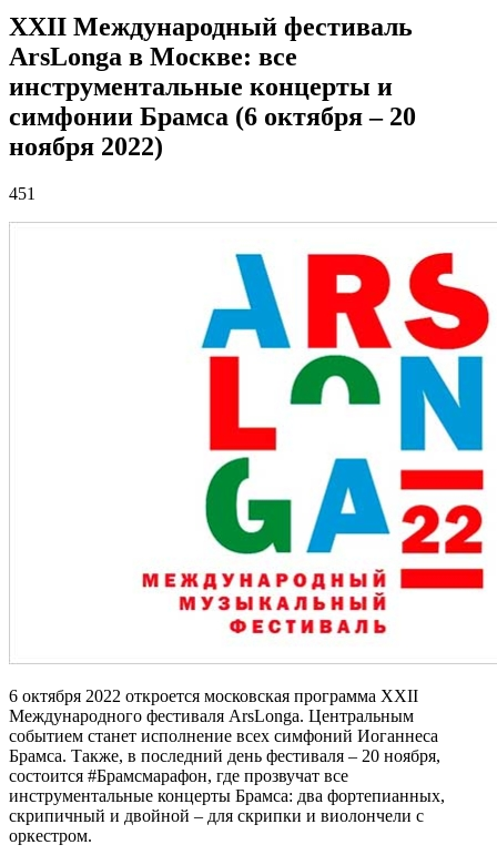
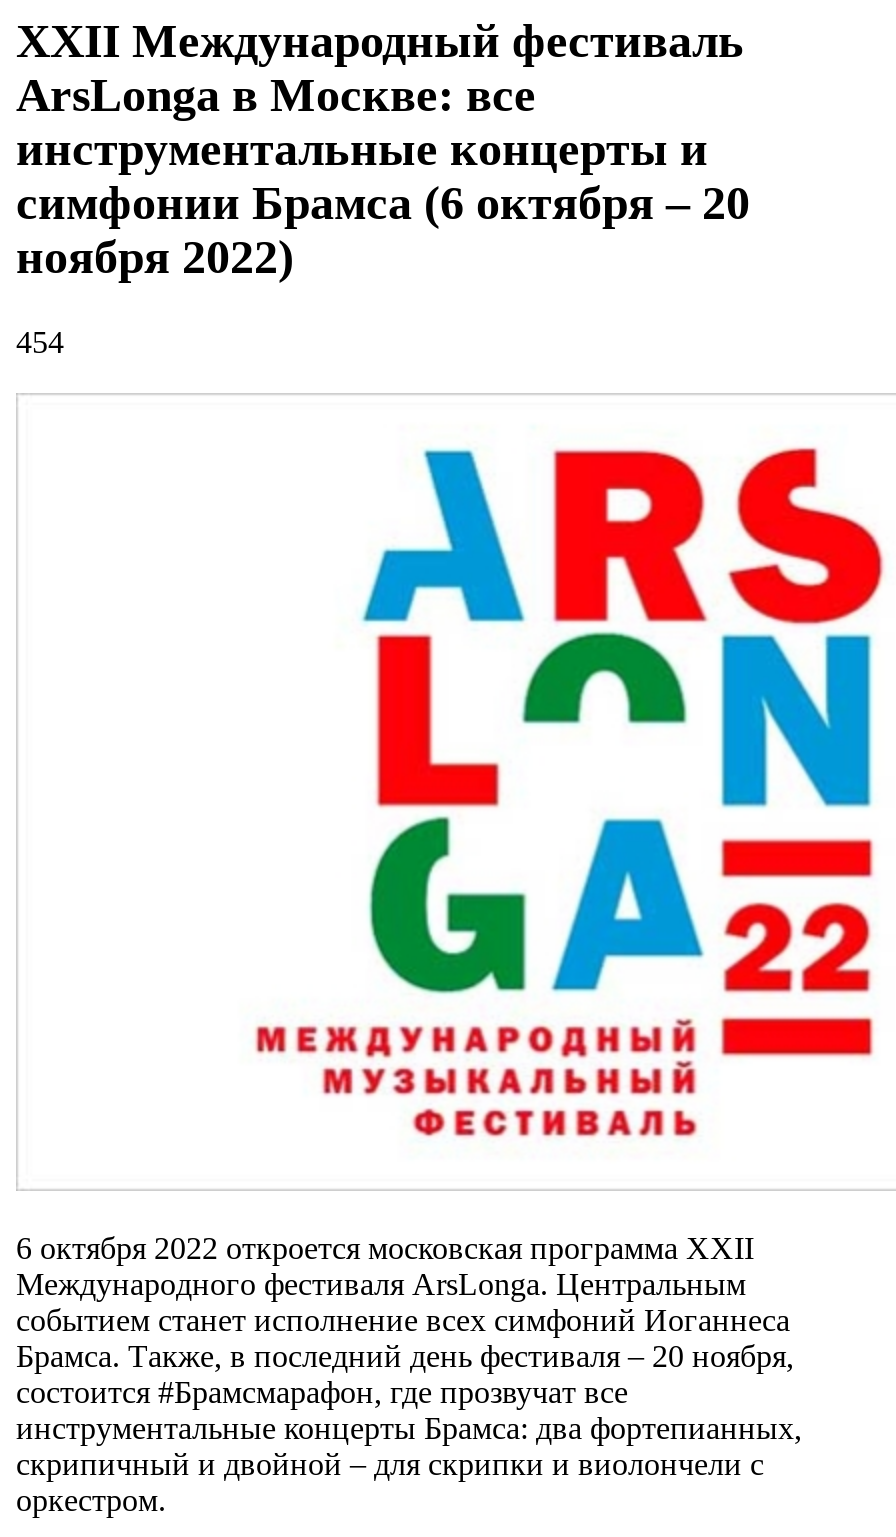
- 451
+ 454
